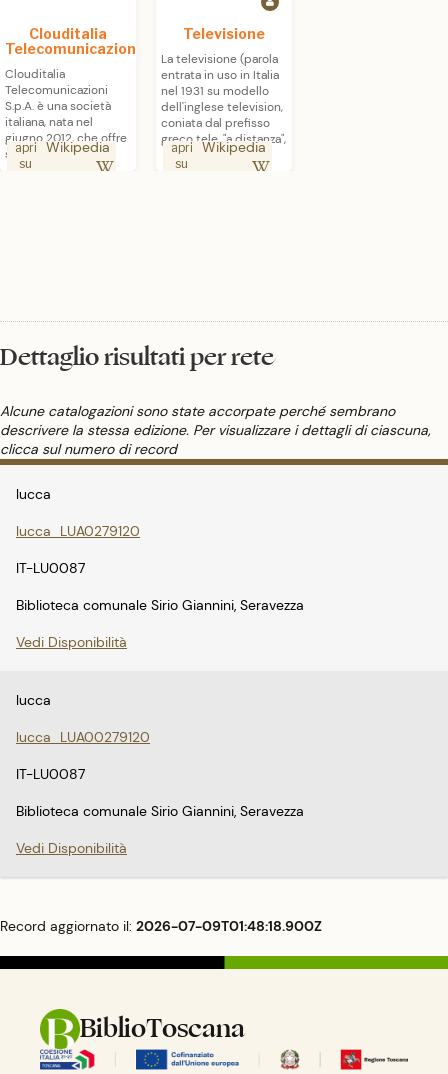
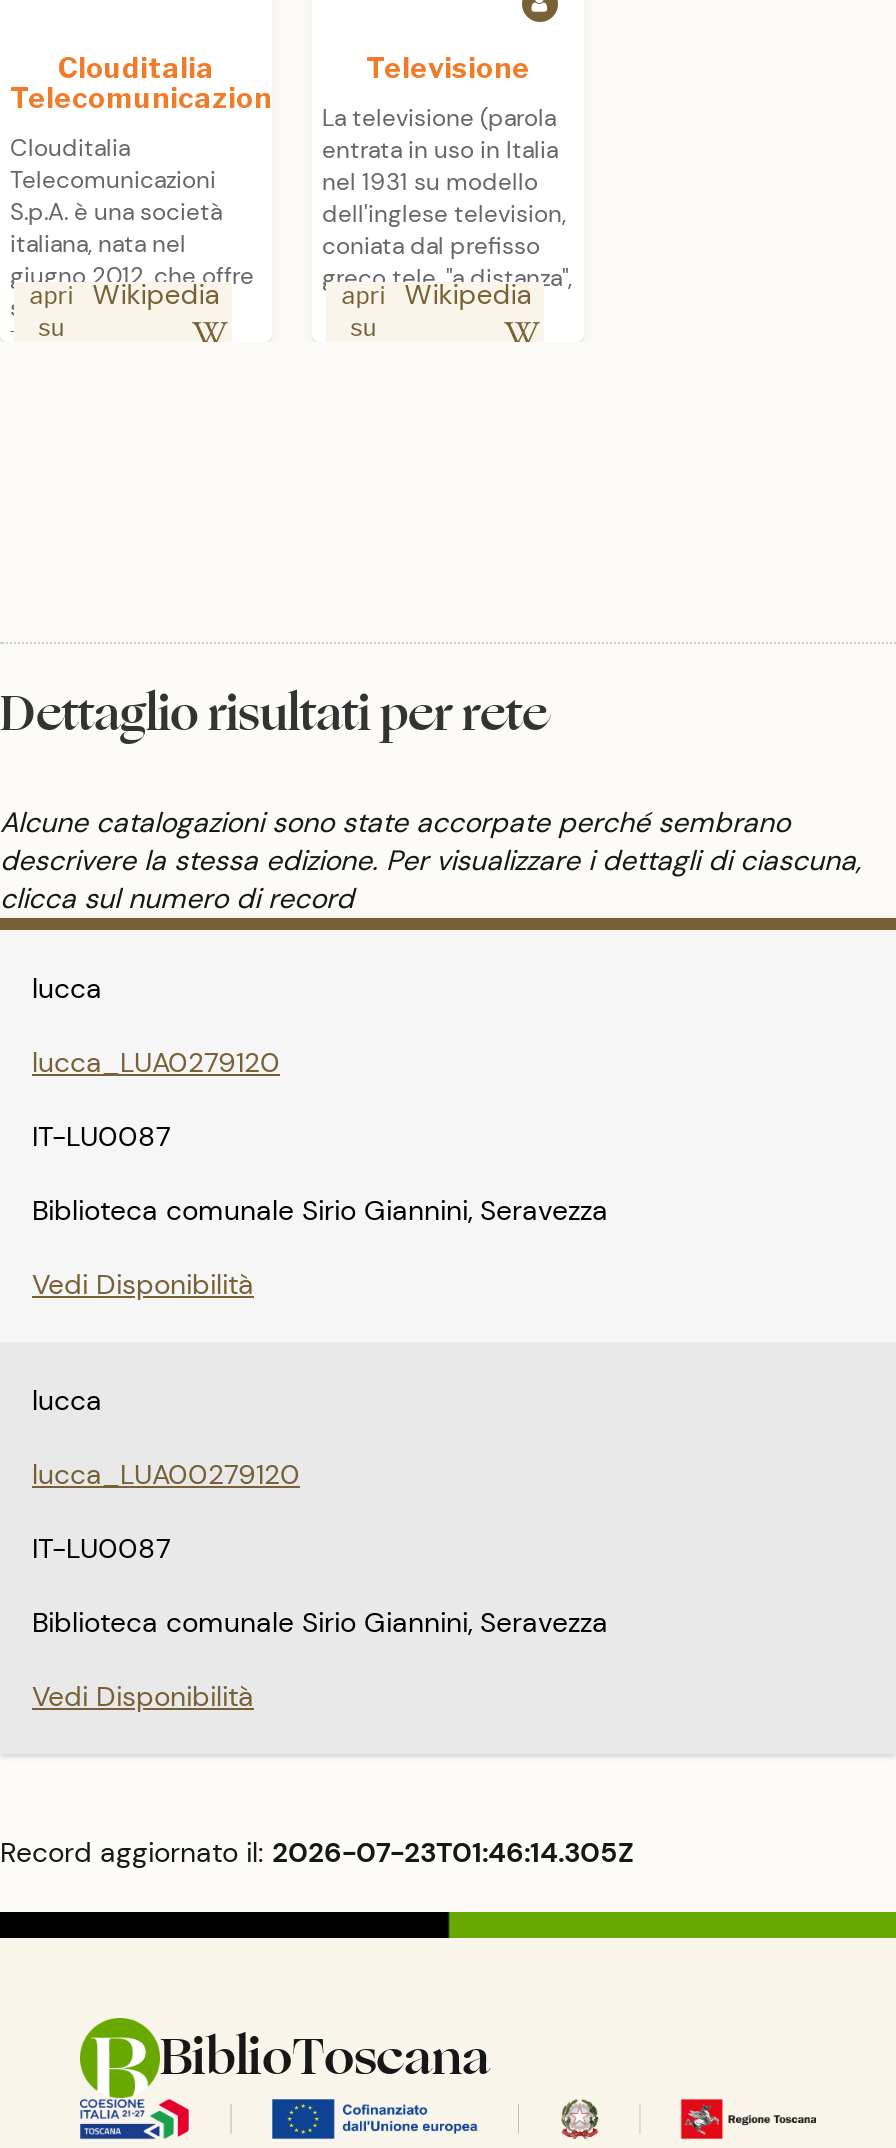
- Record aggiornato il: 2026-07-09T01:48:18.900Z
+ Record aggiornato il: 2026-07-23T01:46:14.305Z
